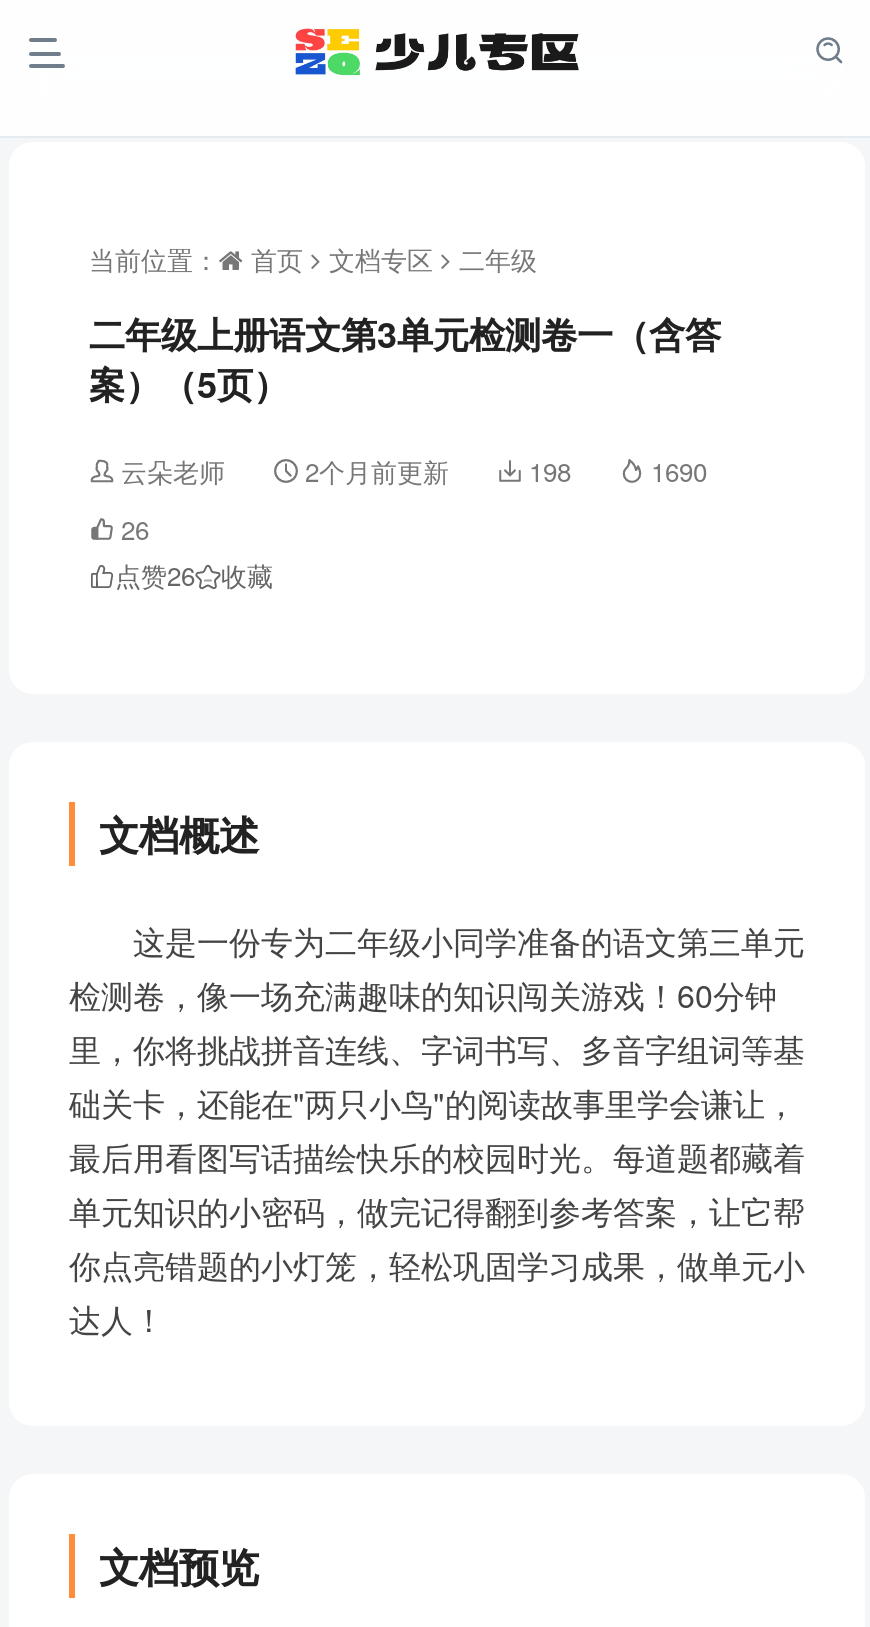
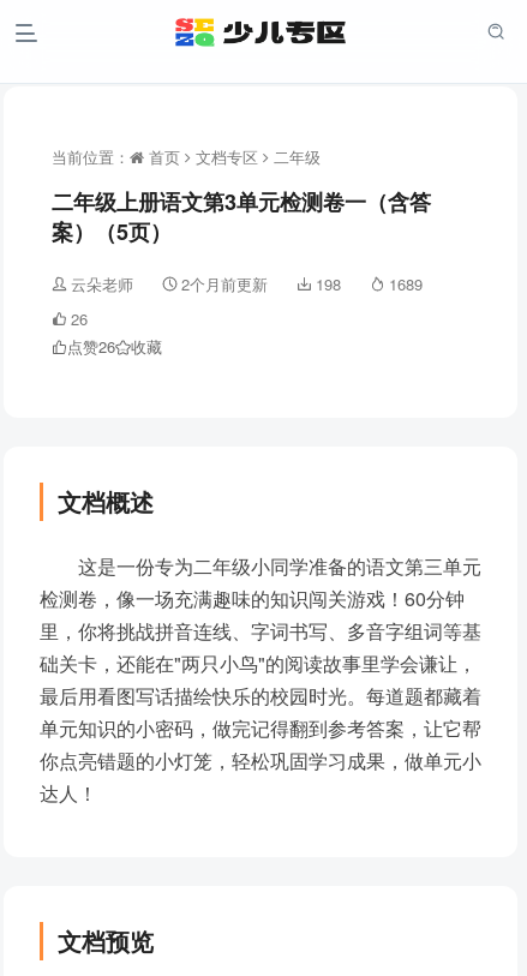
- 1690
+ 1689
